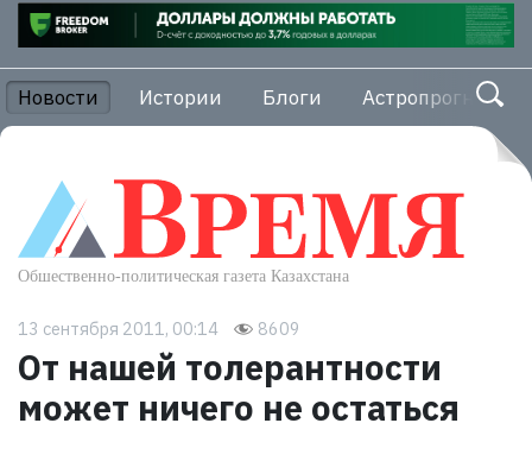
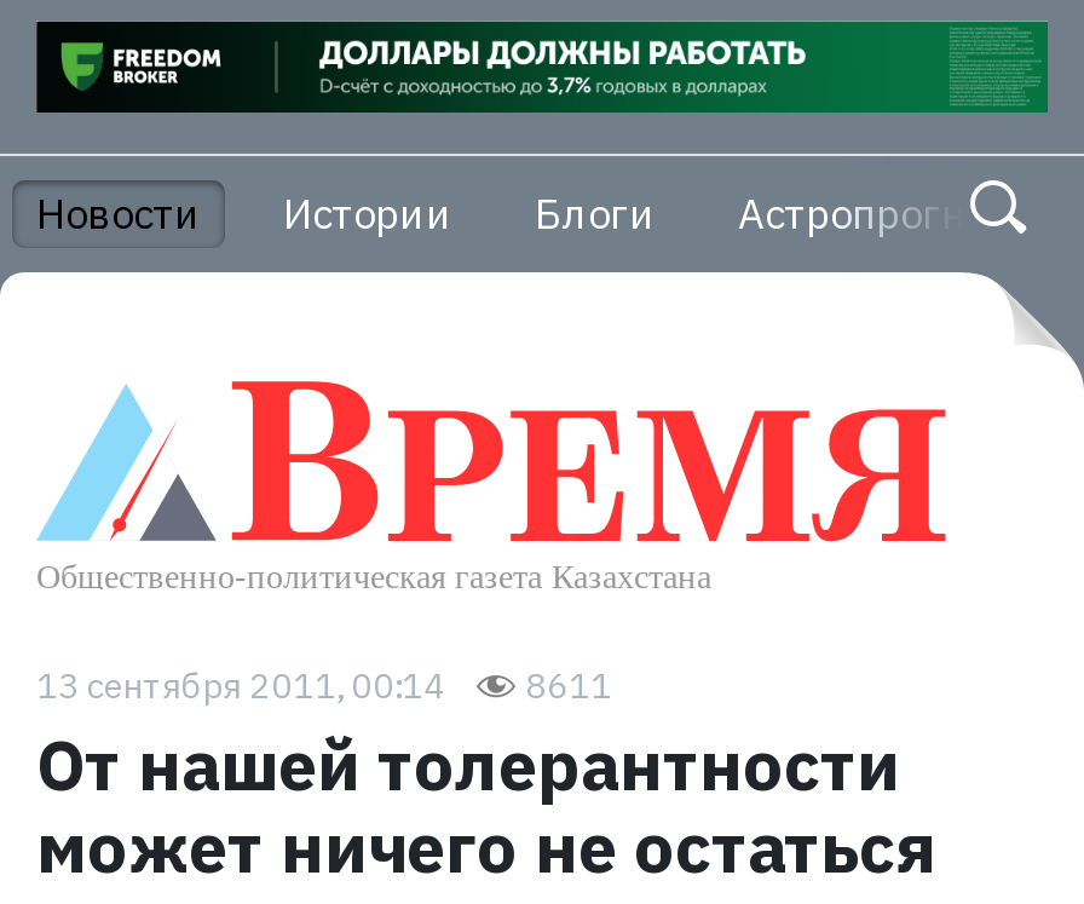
- 13 сентября 2011, 00:14 8609
+ 13 сентября 2011, 00:14 8611
